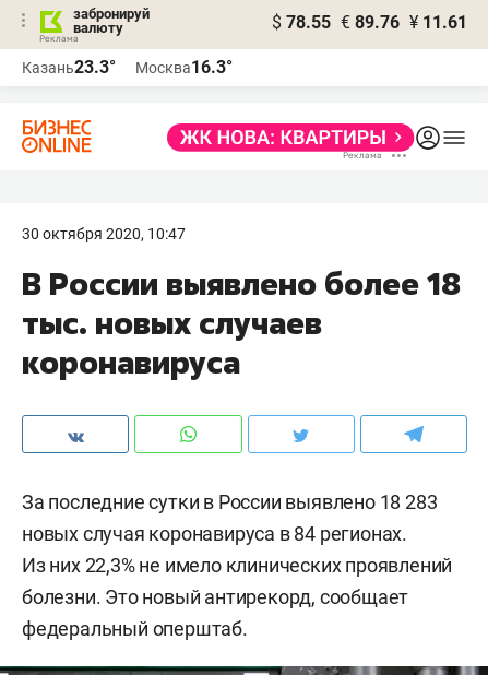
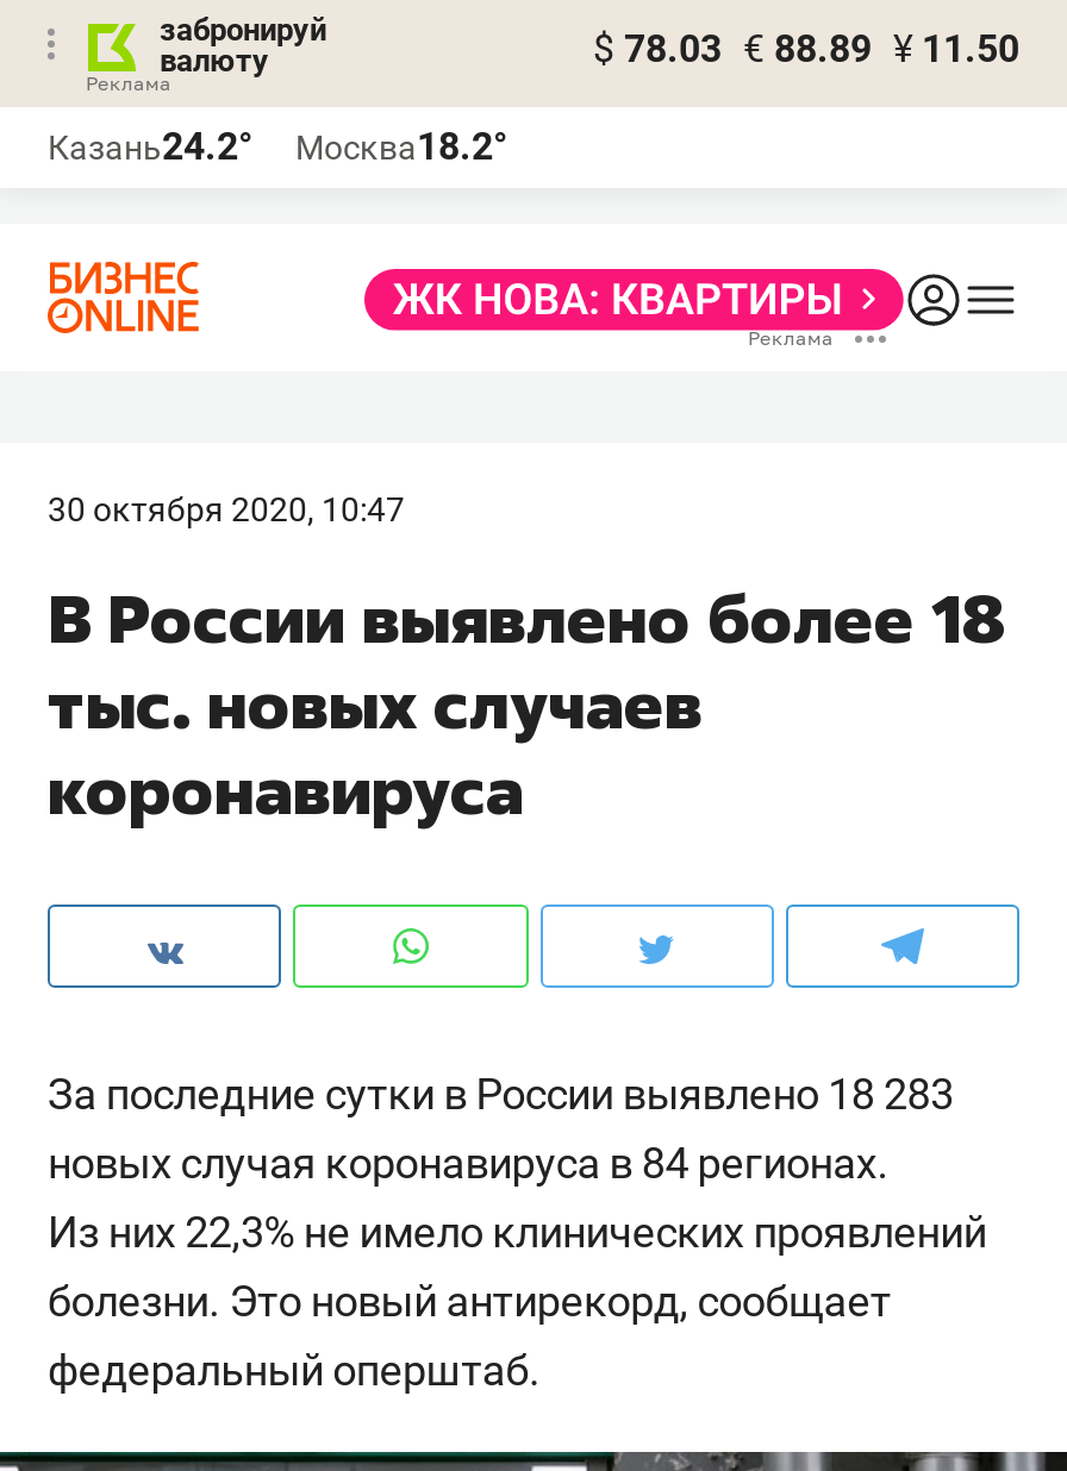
- $ 78.55 € 89.76 ¥ 11.61
+ $ 78.03 € 88.89 ¥ 11.50

- Казань23.3°
+ Казань24.2°

- Москва16.3°
+ Москва18.2°
